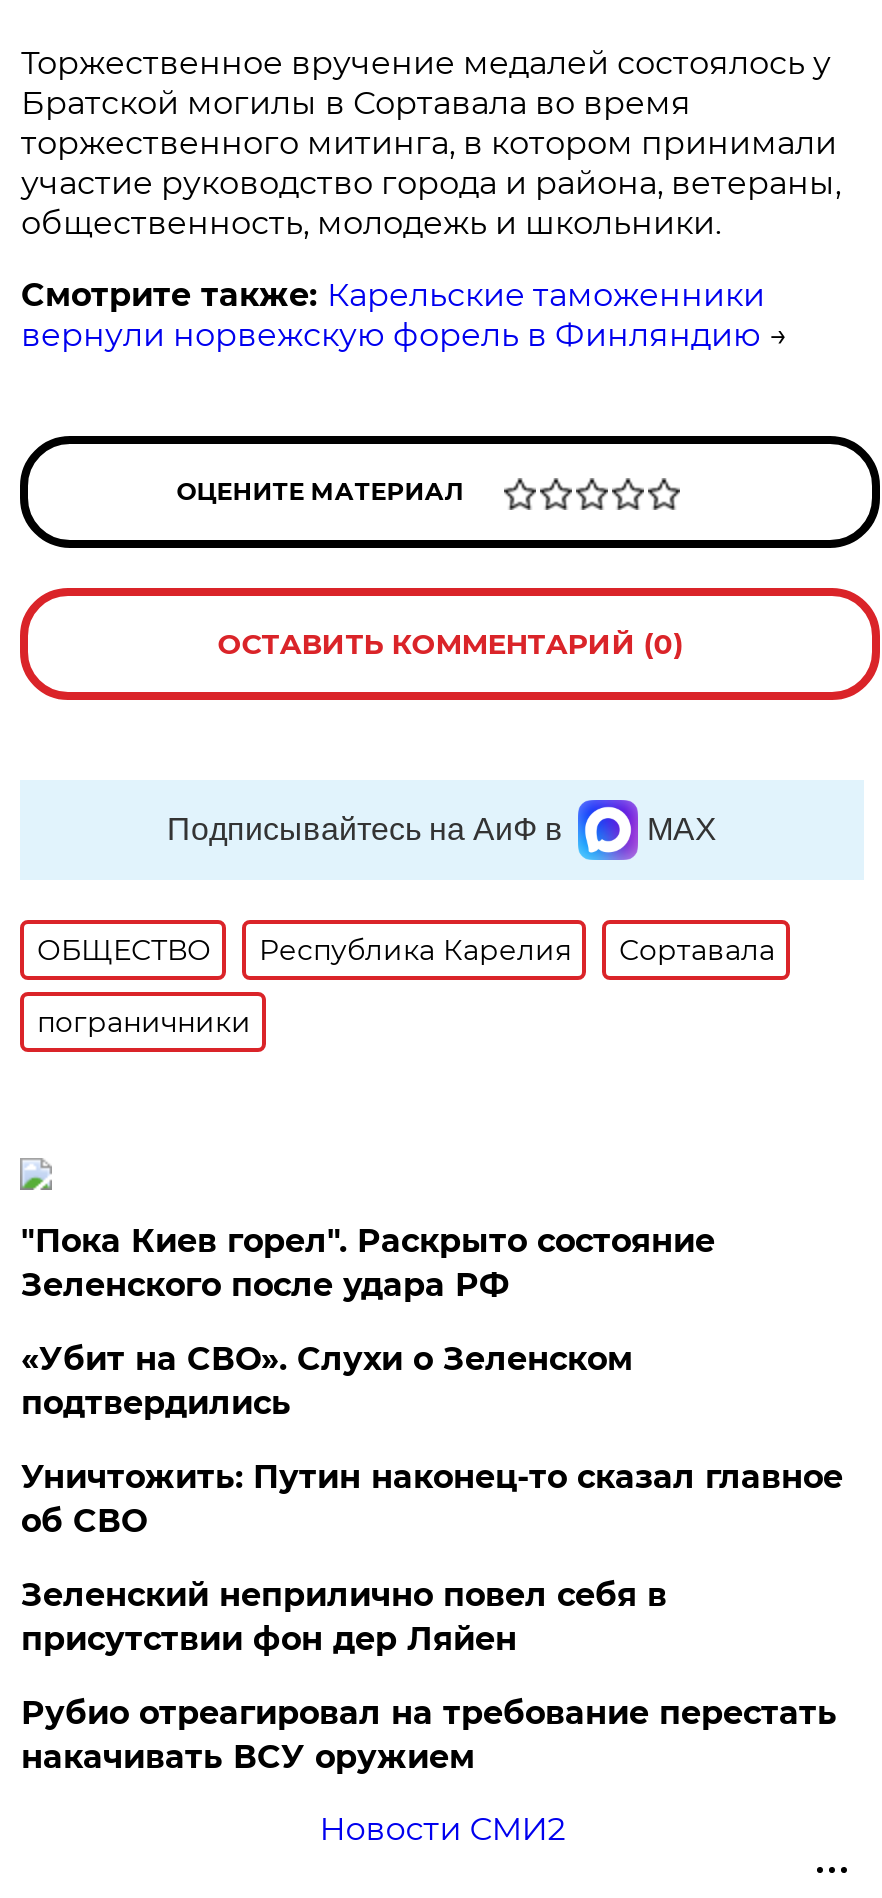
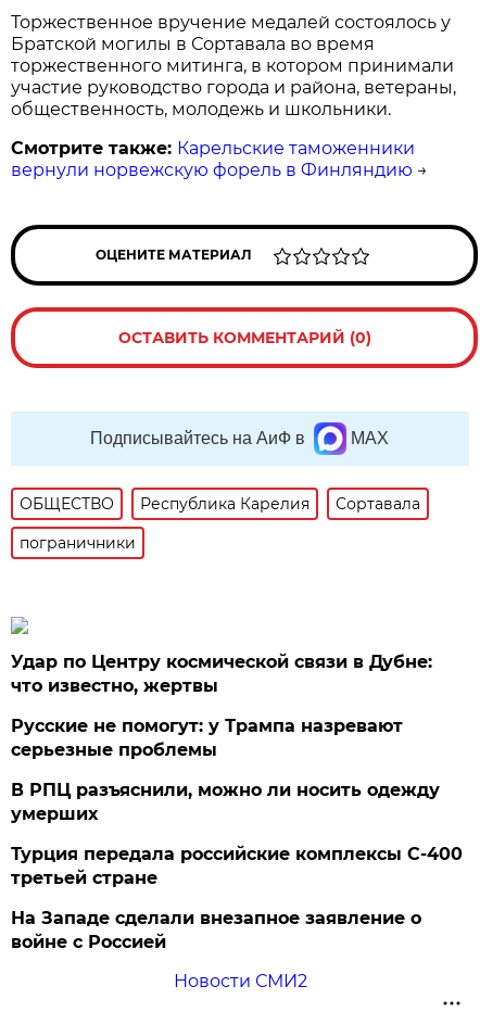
- "Пока Киев горел". Раскрыто состояние
- Зеленского после удара РФ
+ Удар по Центру космической связи в Дубне:
+ что известно, жертвы

- «Убит на СВО». Слухи о Зеленском
- подтвердились
+ Русские не помогут: у Трампа назревают
+ серьезные проблемы

- Уничтожить: Путин наконец-то сказал главное
- об СВО
+ В РПЦ разъяснили, можно ли носить одежду
+ умерших

- Зеленский неприлично повел cебя в
- присутствии фон дер Ляйен
+ Турция передала российские комплексы С-400
+ третьей стране

- Рубио отреагировал на требование перестать
- накачивать ВСУ оружием
+ На Западе сделали внезапное заявление о
+ войне с Россией
